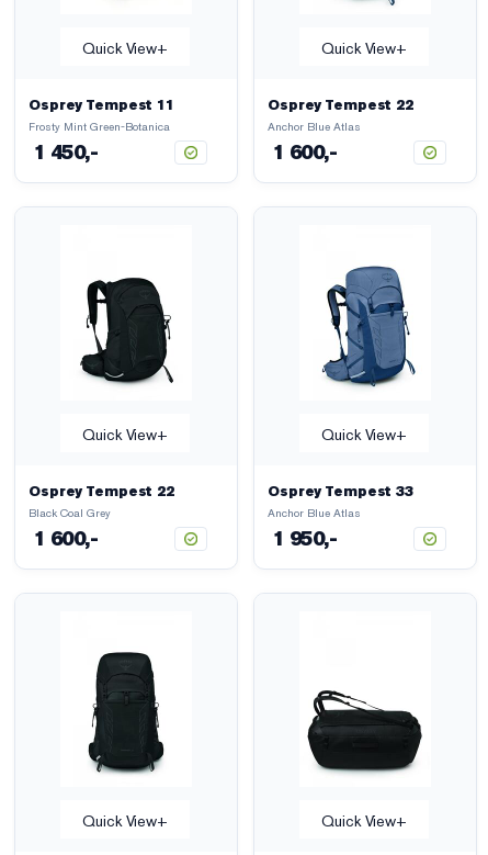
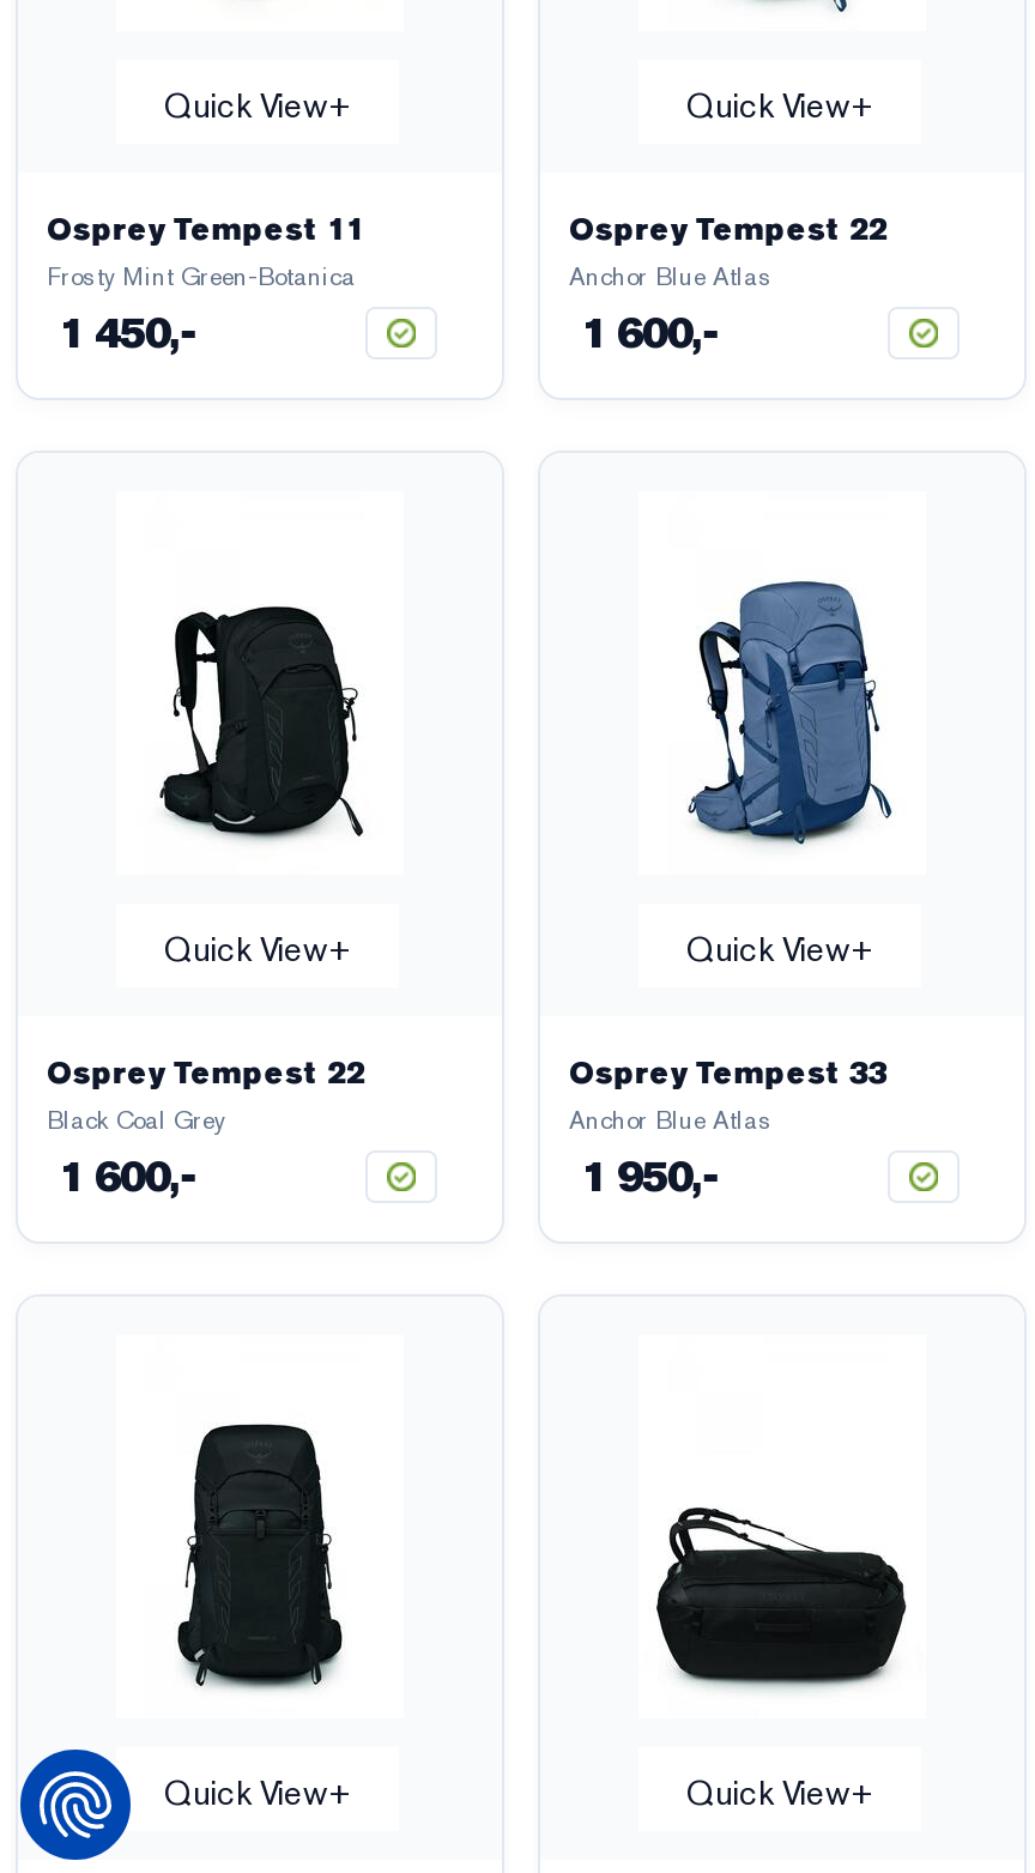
+ [image]
